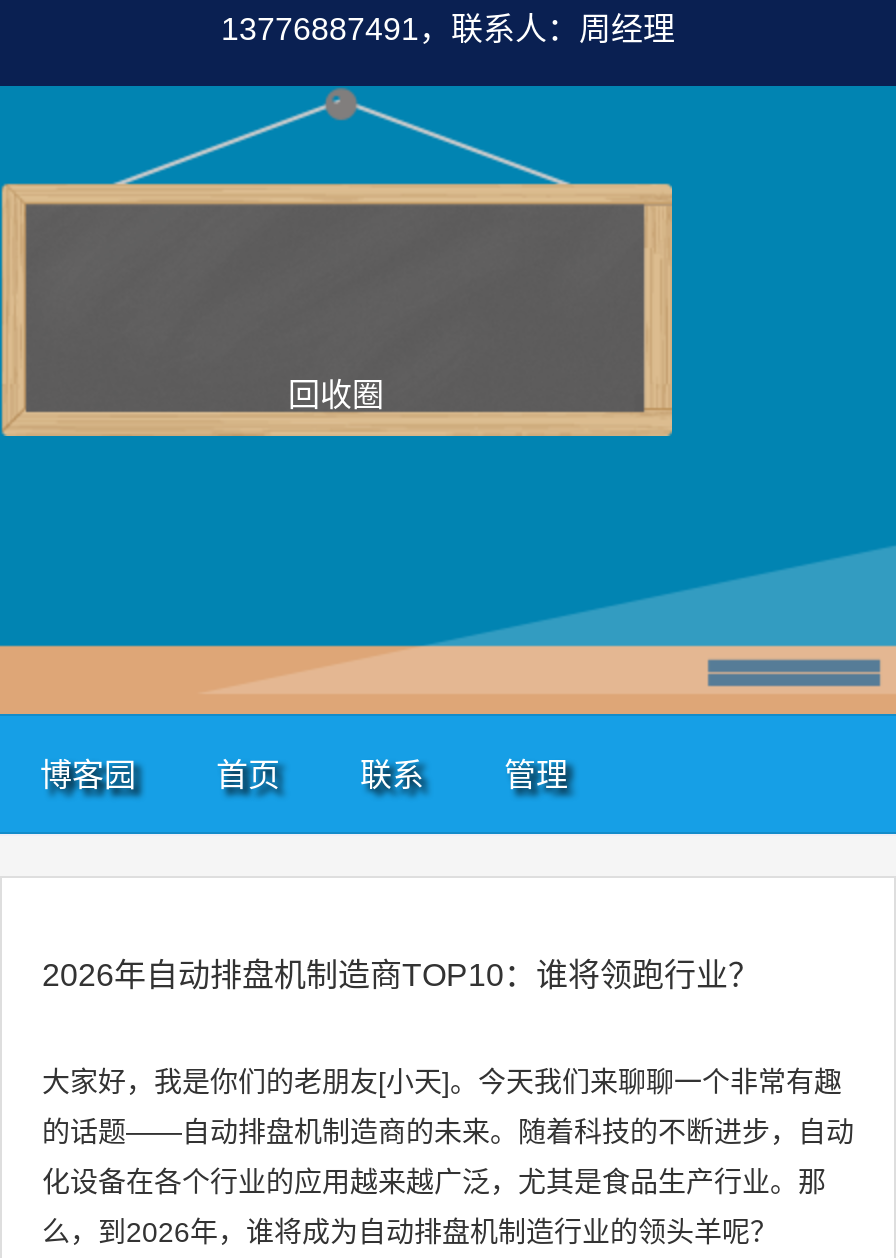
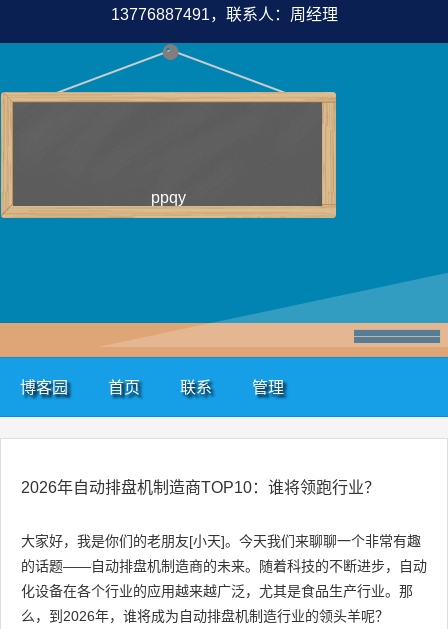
- 回收圈
+ ppqy
